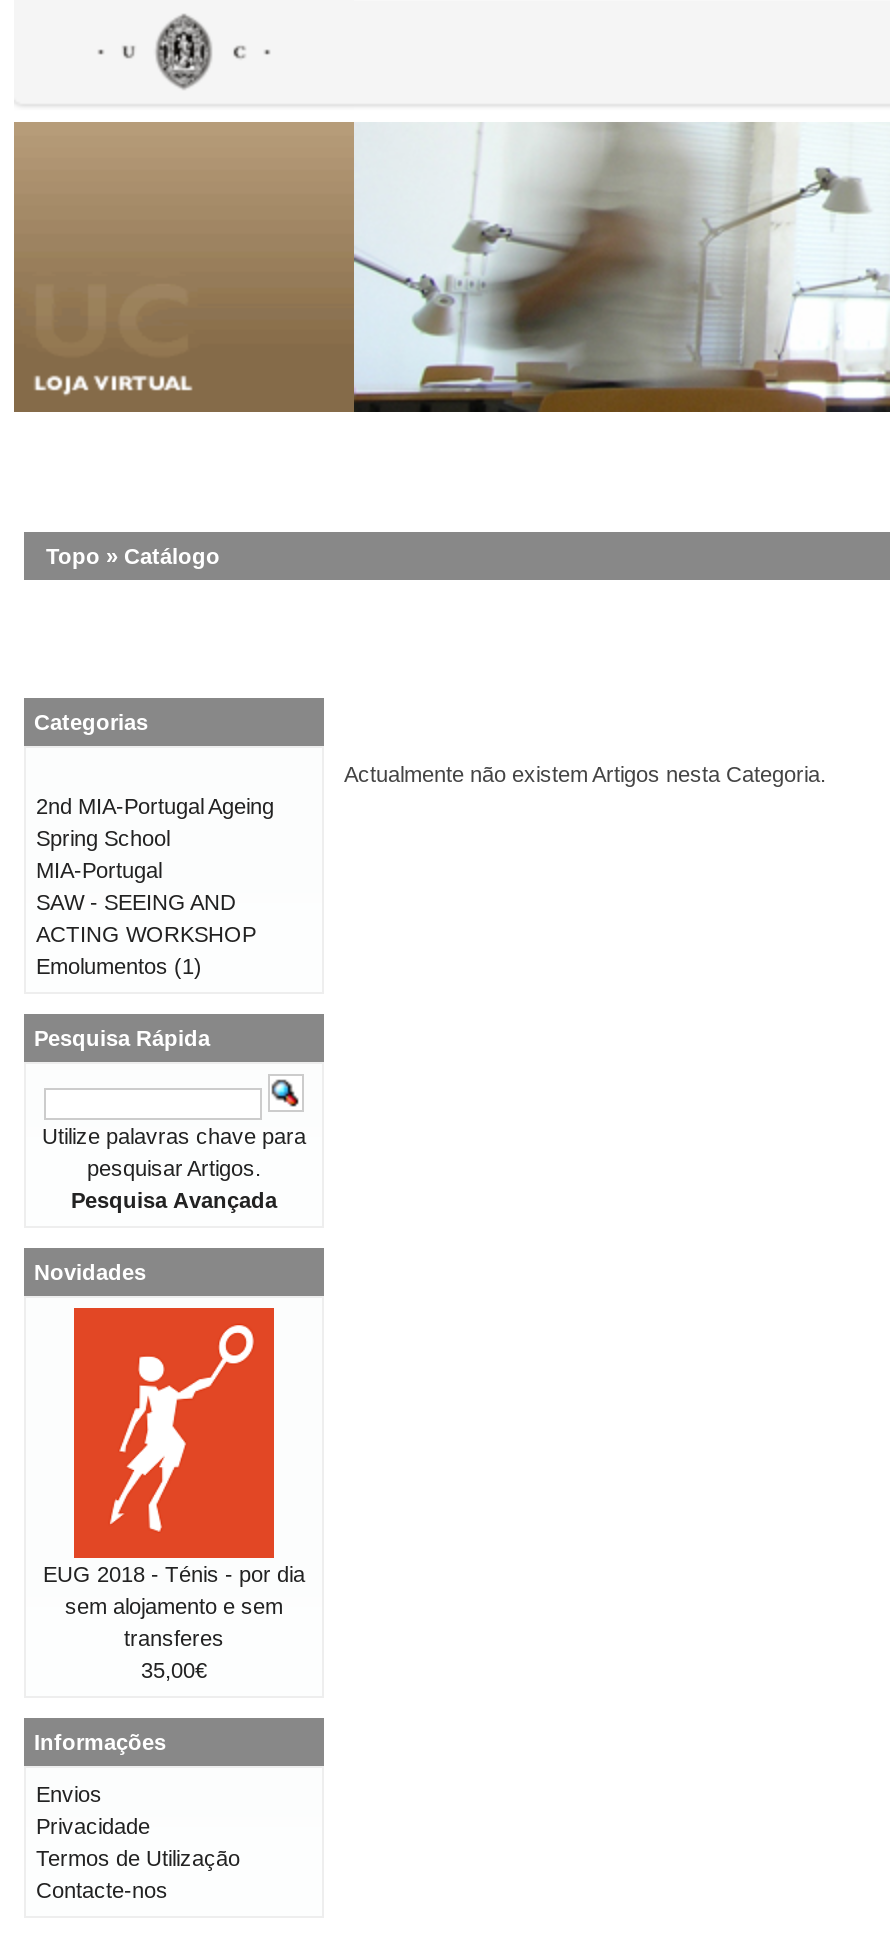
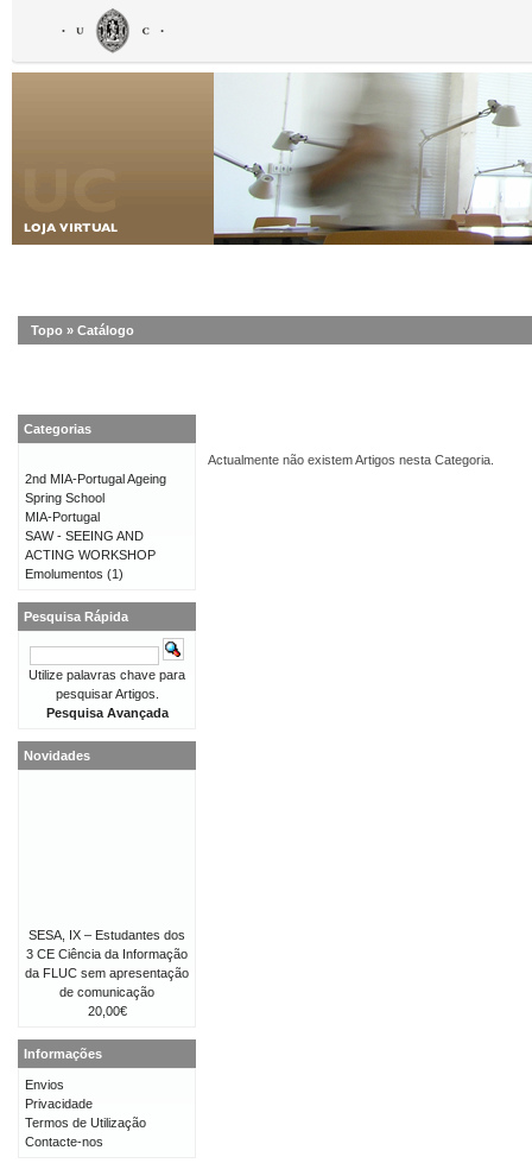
- [image]

- EUG 2018 - Ténis - por dia
- sem alojamento e sem
- transferes
- 35,00€
+ SESA, IX – Estudantes dos
+ 3 CE Ciência da Informação
+ da FLUC sem apresentação
+ de comunicação
+ 20,00€
